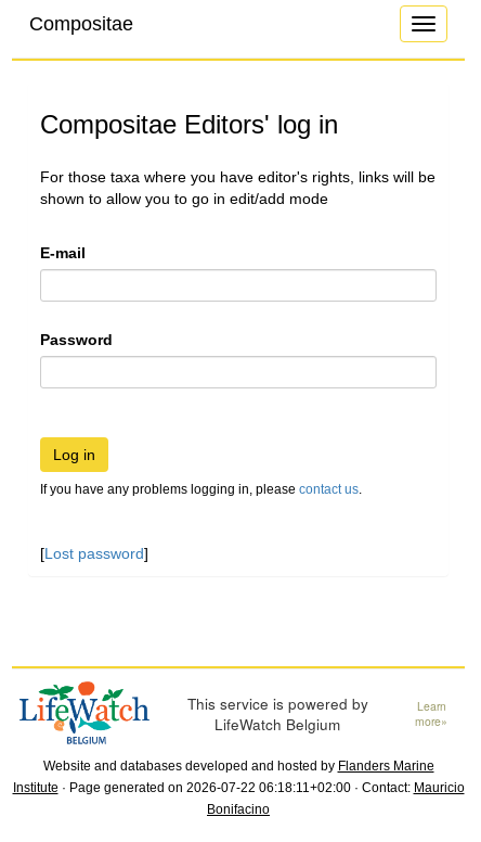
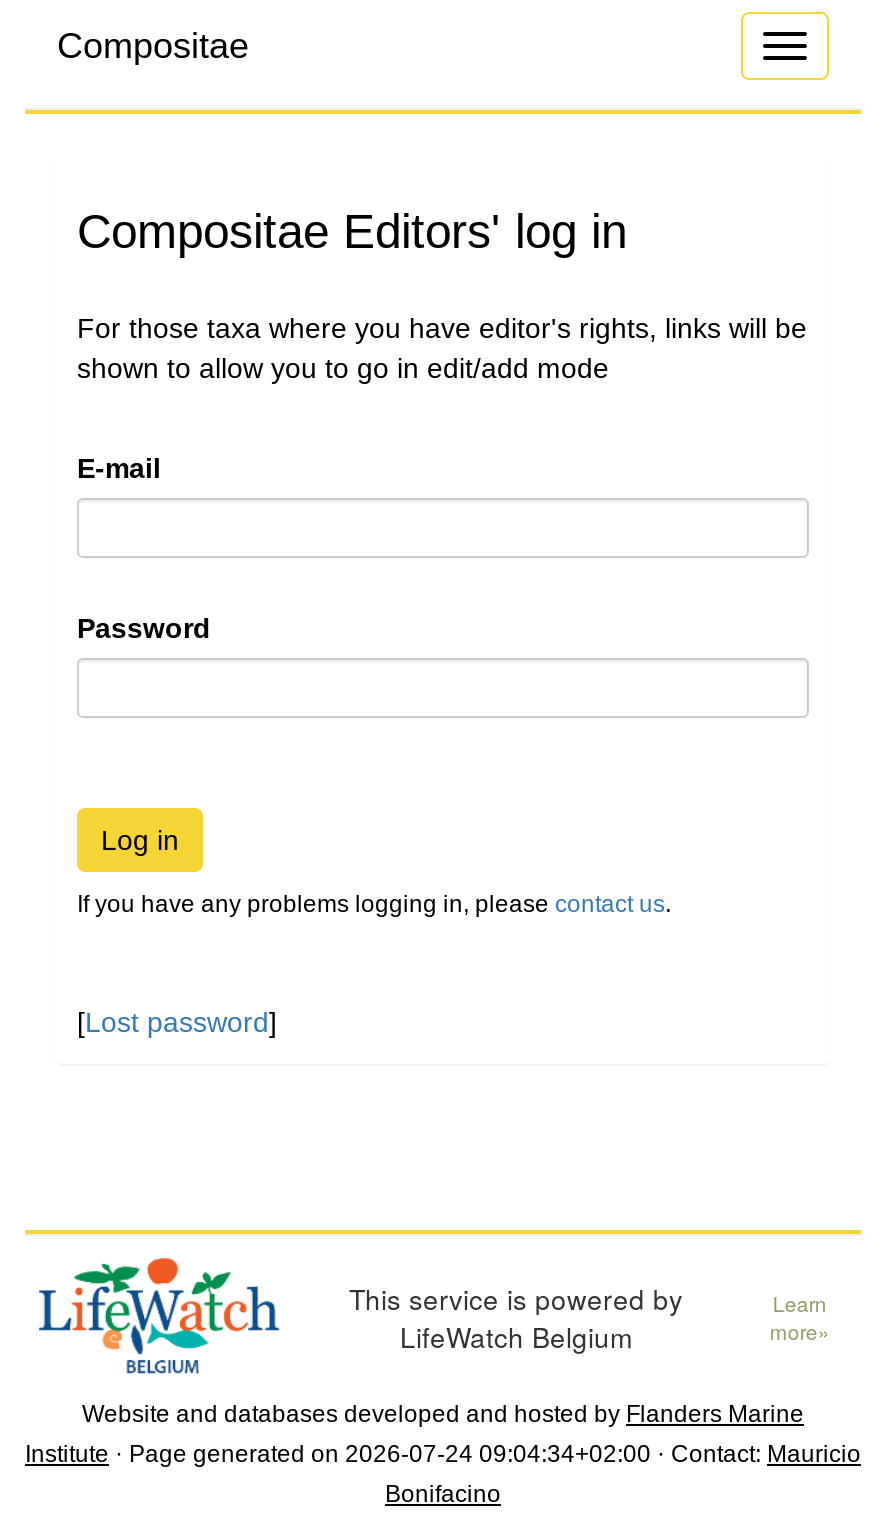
- Institute · Page generated on 2026-07-22 06:18:11+02:00 · Contact: Mauricio
+ Institute · Page generated on 2026-07-24 09:04:34+02:00 · Contact: Mauricio
